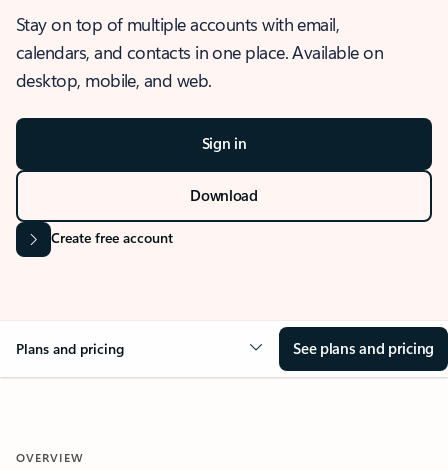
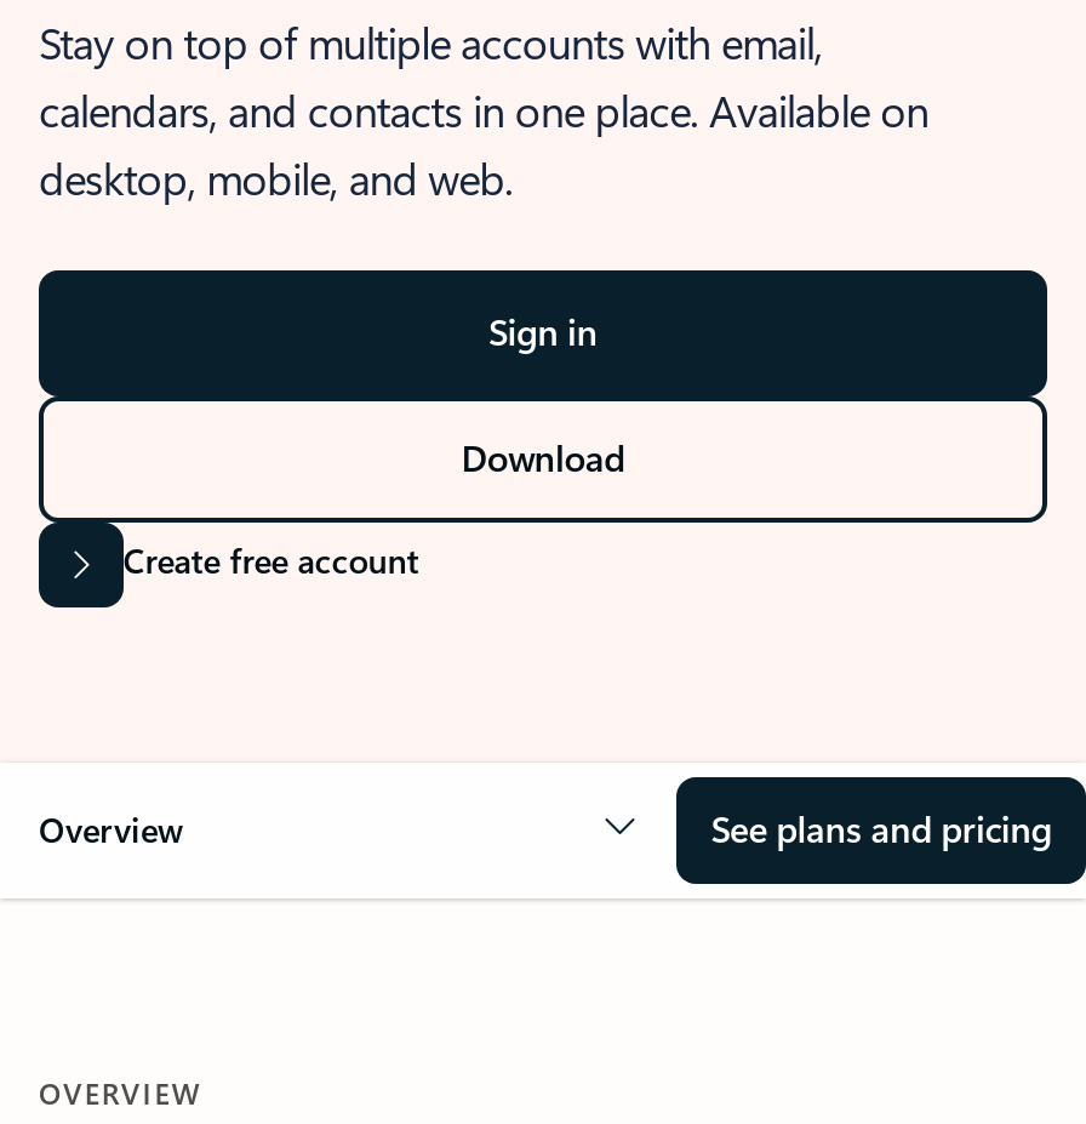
- Plans and pricing
+ Overview
